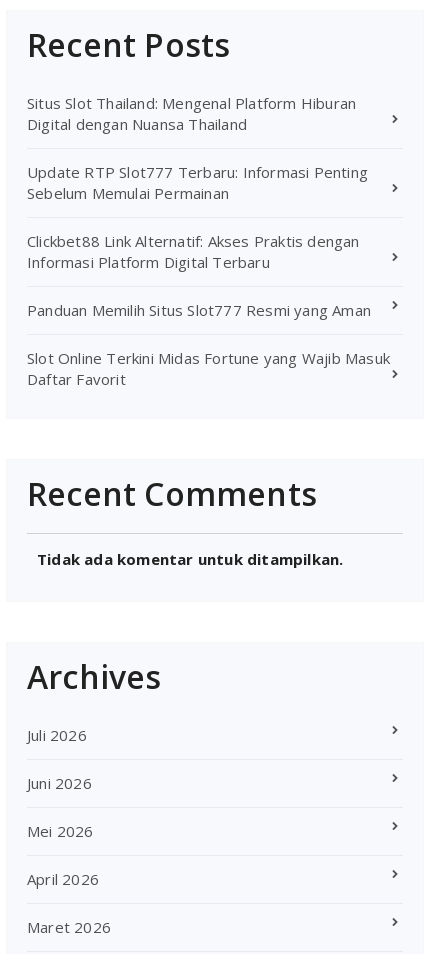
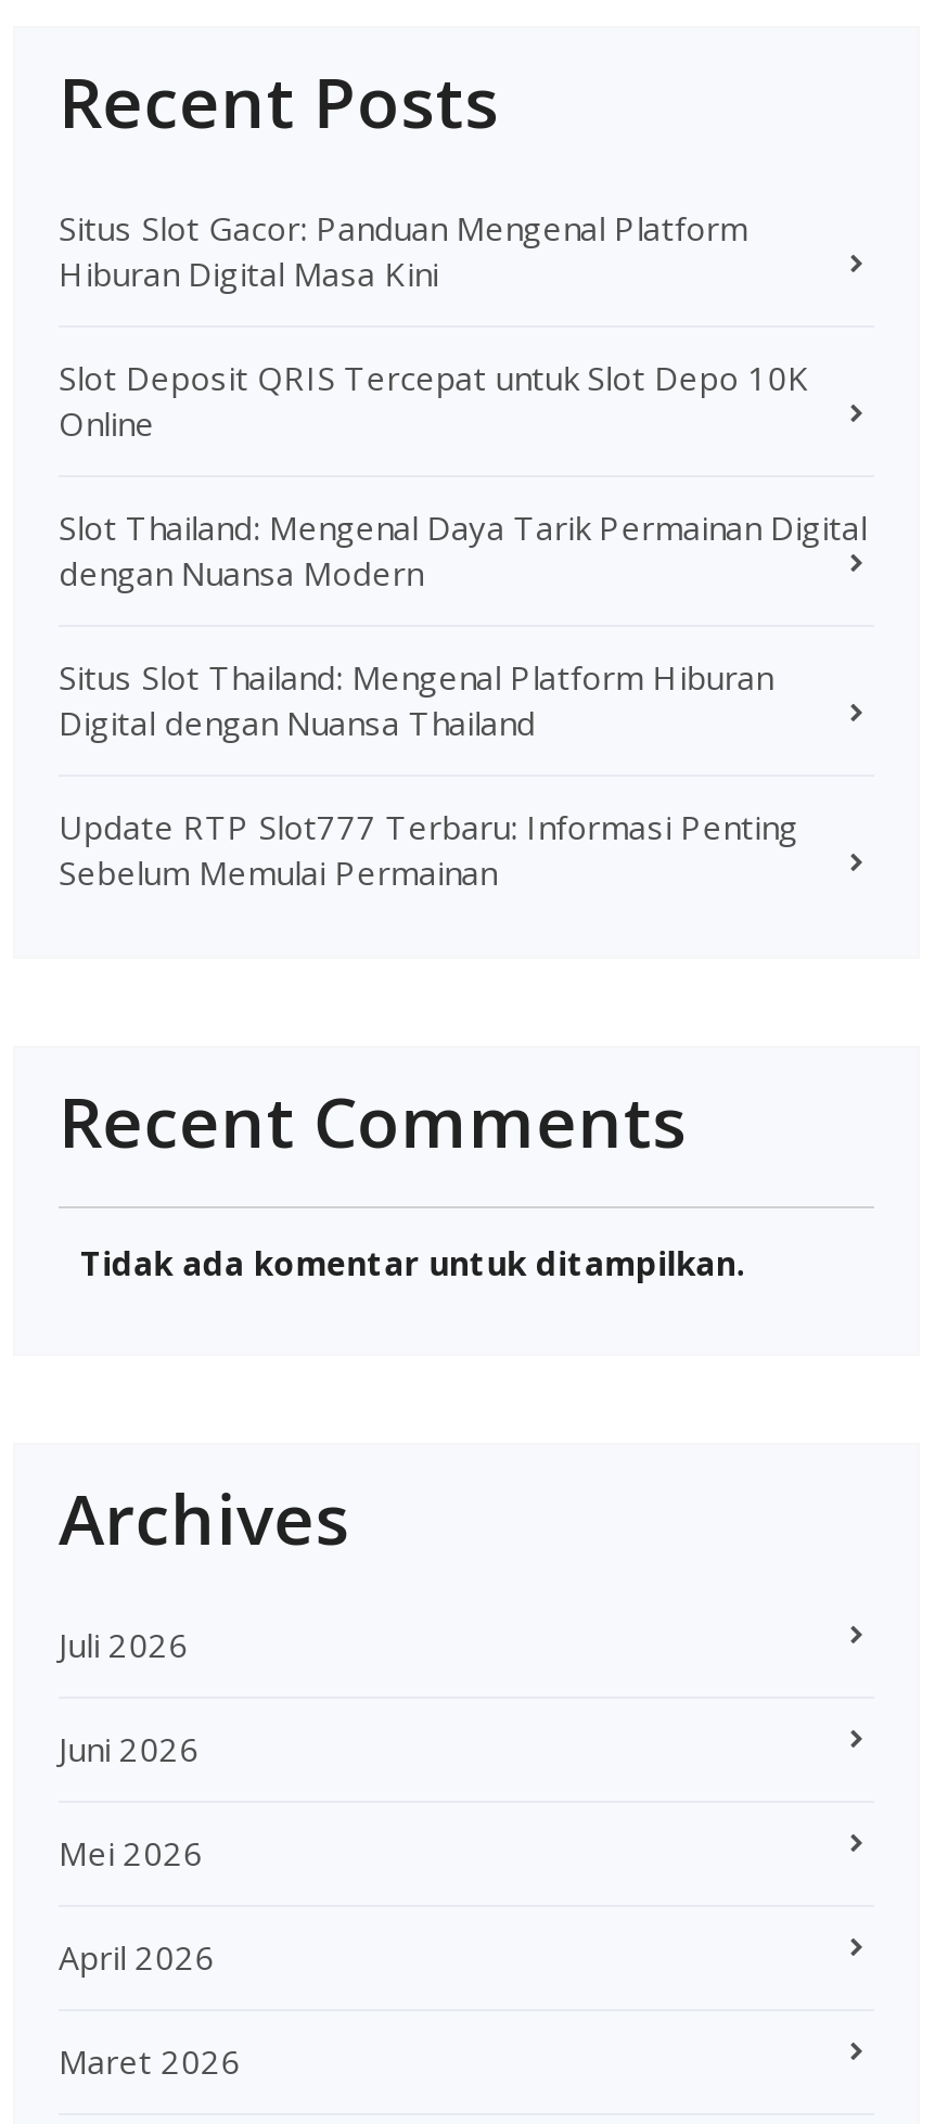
+ Situs Slot Gacor: Panduan Mengenal Platform
+ Hiburan Digital Masa Kini
+ Slot Deposit QRIS Tercepat untuk Slot Depo 10K
+ Online
+ Slot Thailand: Mengenal Daya Tarik Permainan Digital
+ dengan Nuansa Modern

moved down: Situs Slot Thailand: Mengenal Platform Hiburan | Digital dengan Nuansa Thailand | Update RTP Slot777 Terbaru: Informasi Penting | Sebelum Memulai Permainan

- Clickbet88 Link Alternatif: Akses Praktis dengan
- Informasi Platform Digital Terbaru
- Panduan Memilih Situs Slot777 Resmi yang Aman
- Slot Online Terkini Midas Fortune yang Wajib Masuk
- Daftar Favorit
